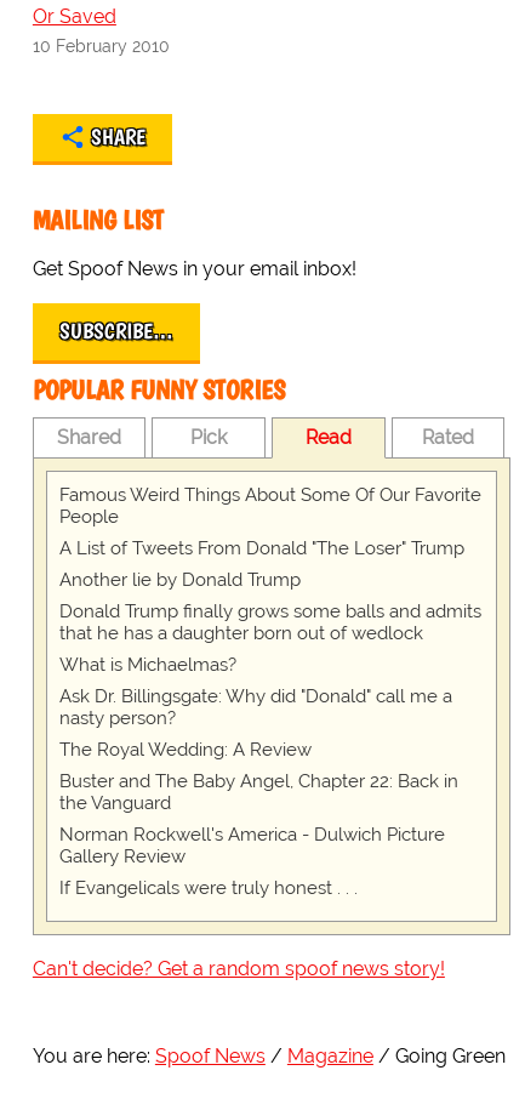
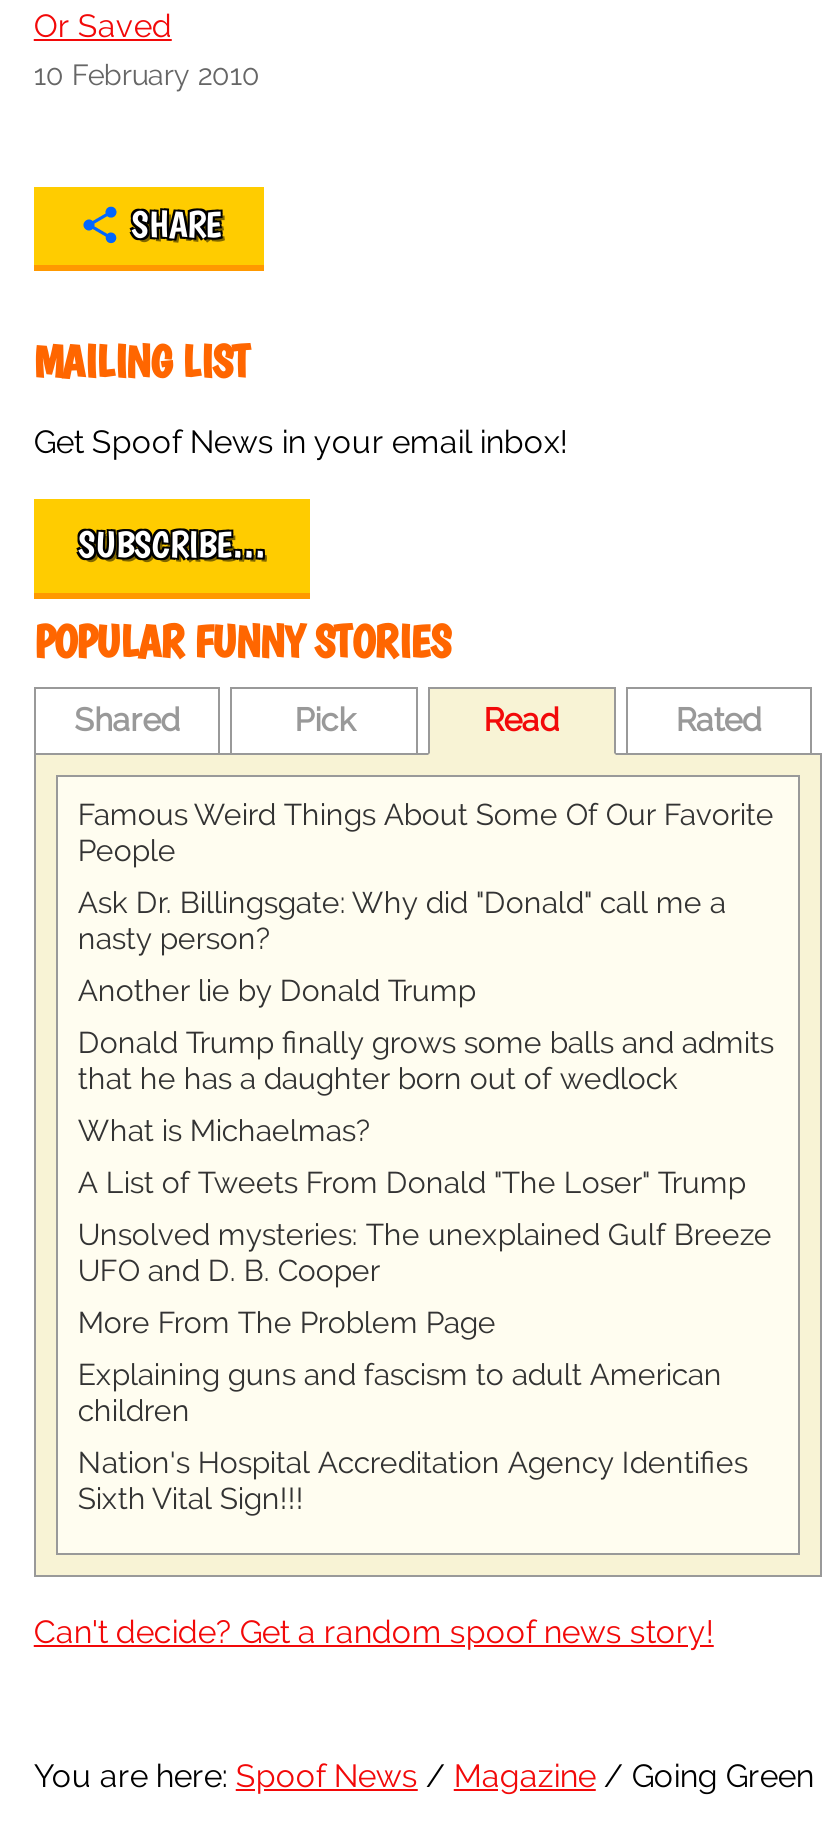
moved down: A List of Tweets From Donald "The Loser" Trump

moved up: Ask Dr. Billingsgate: Why did "Donald" call me a | nasty person?

- The Royal Wedding: A Review
- Buster and The Baby Angel, Chapter 22: Back in
- the Vanguard
- Norman Rockwell's America - Dulwich Picture
- Gallery Review
- If Evangelicals were truly honest . . .
+ Unsolved mysteries: The unexplained Gulf Breeze
+ UFO and D. B. Cooper
+ More From The Problem Page
+ Explaining guns and fascism to adult American
+ children
+ Nation's Hospital Accreditation Agency Identifies
+ Sixth Vital Sign!!!
